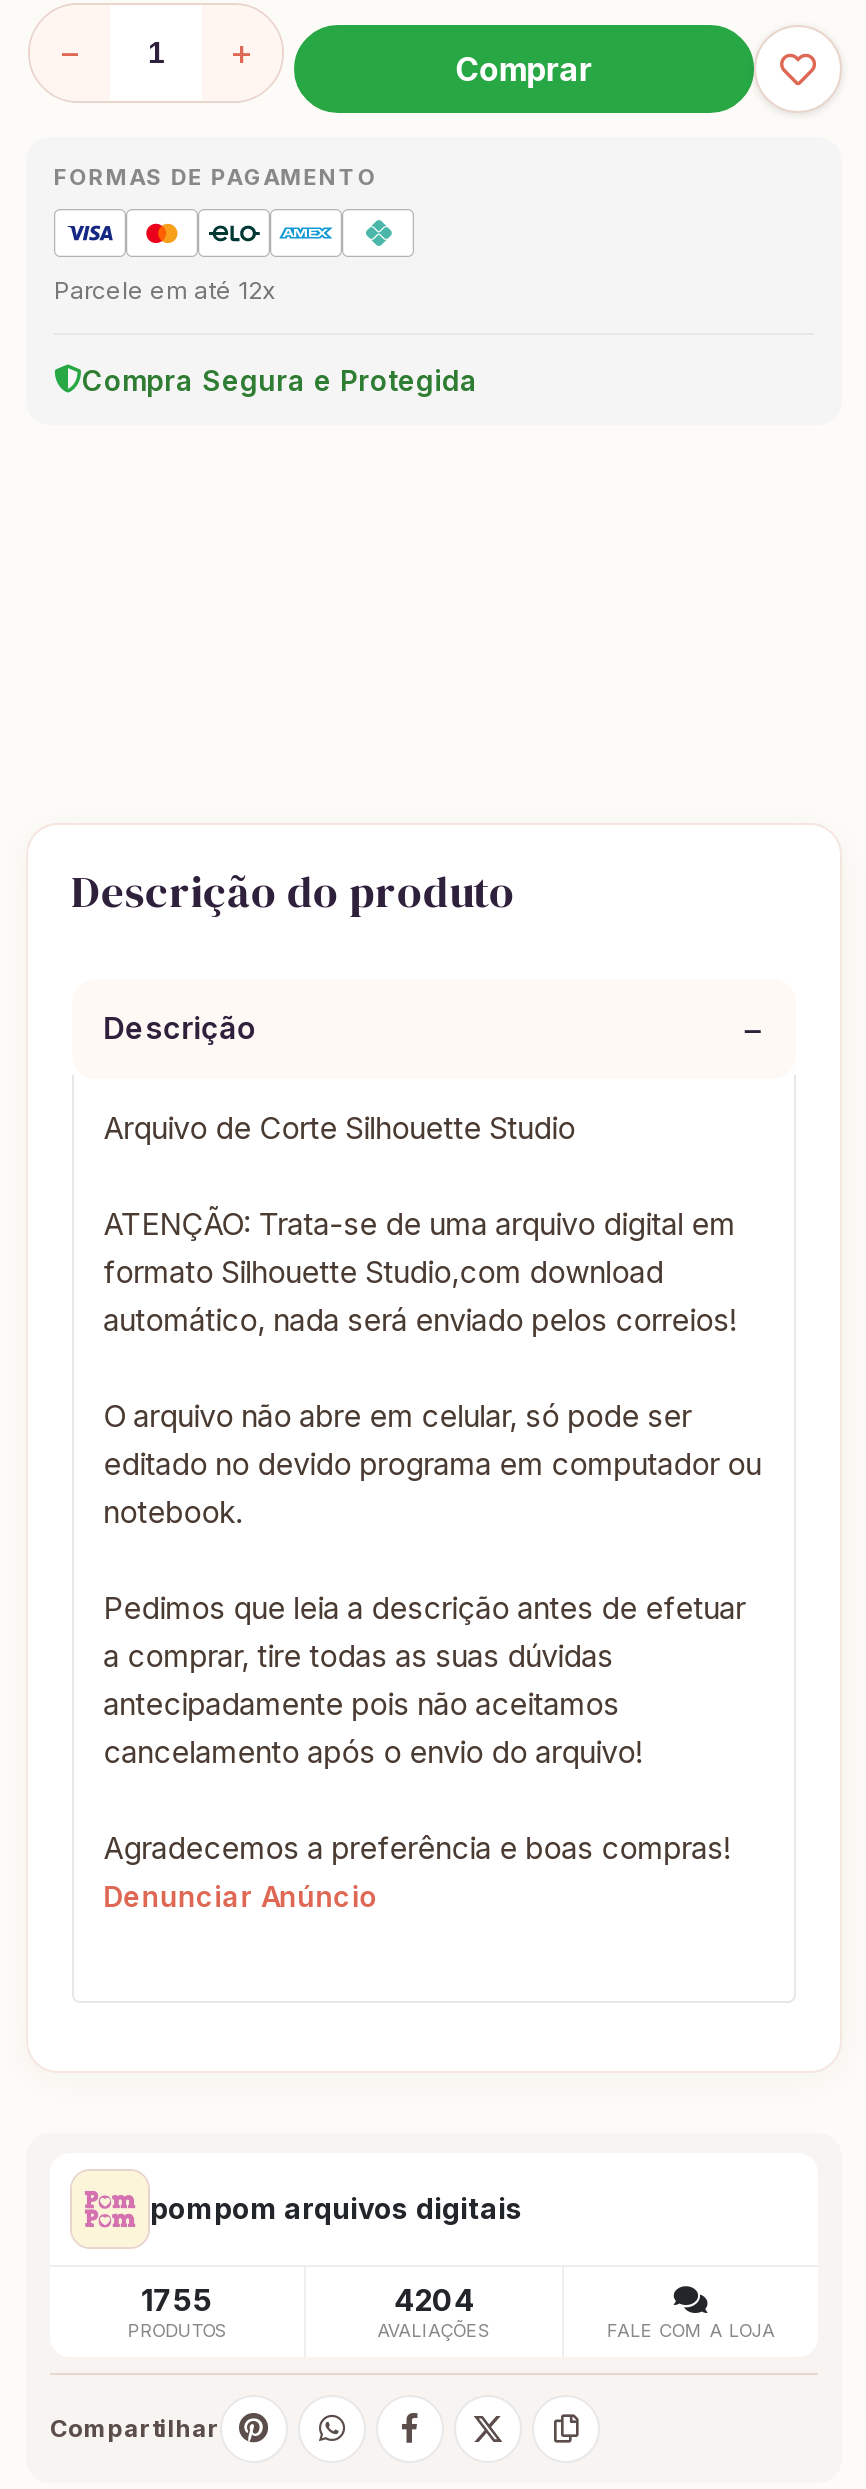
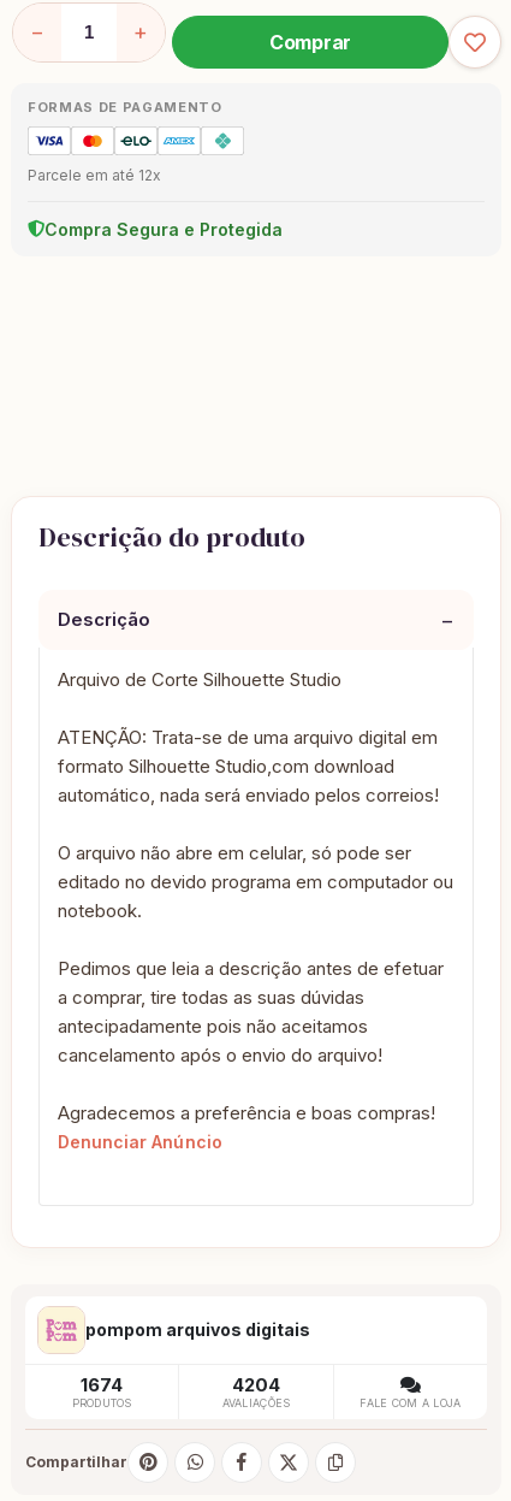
- 1755
+ 1674
